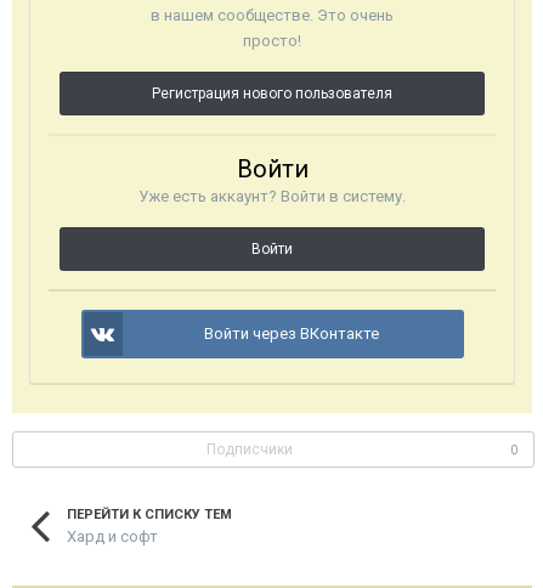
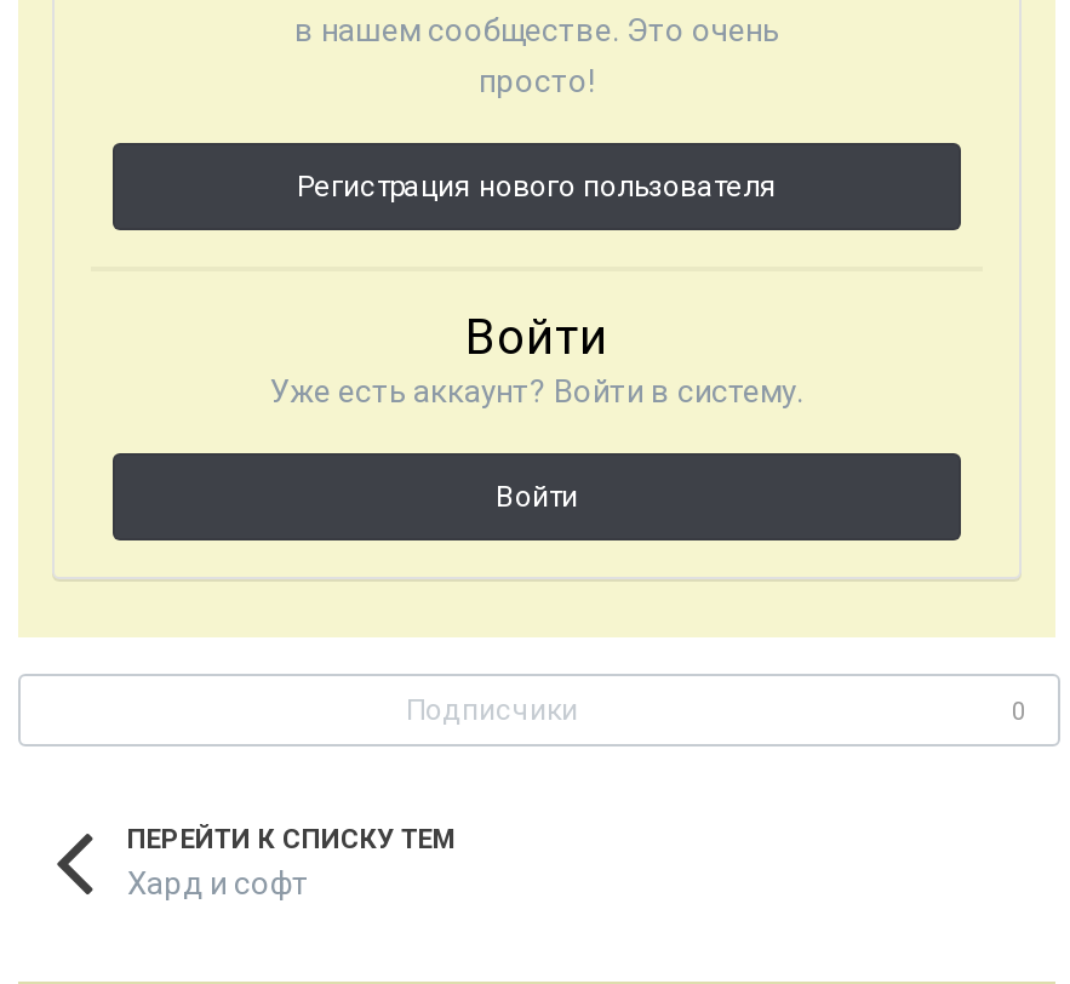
- Войти через ВКонтакте
